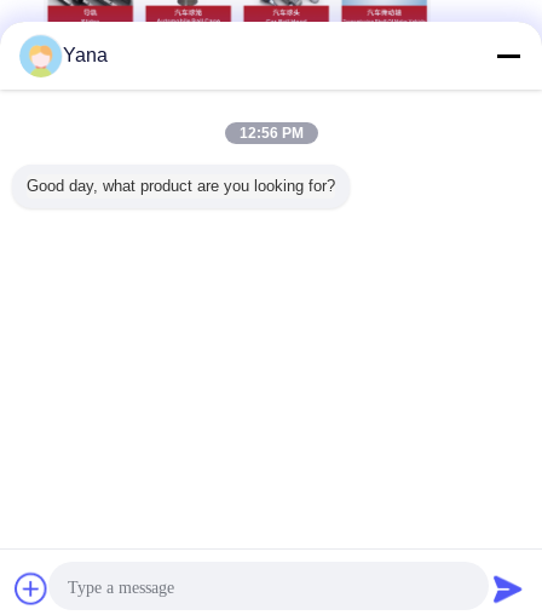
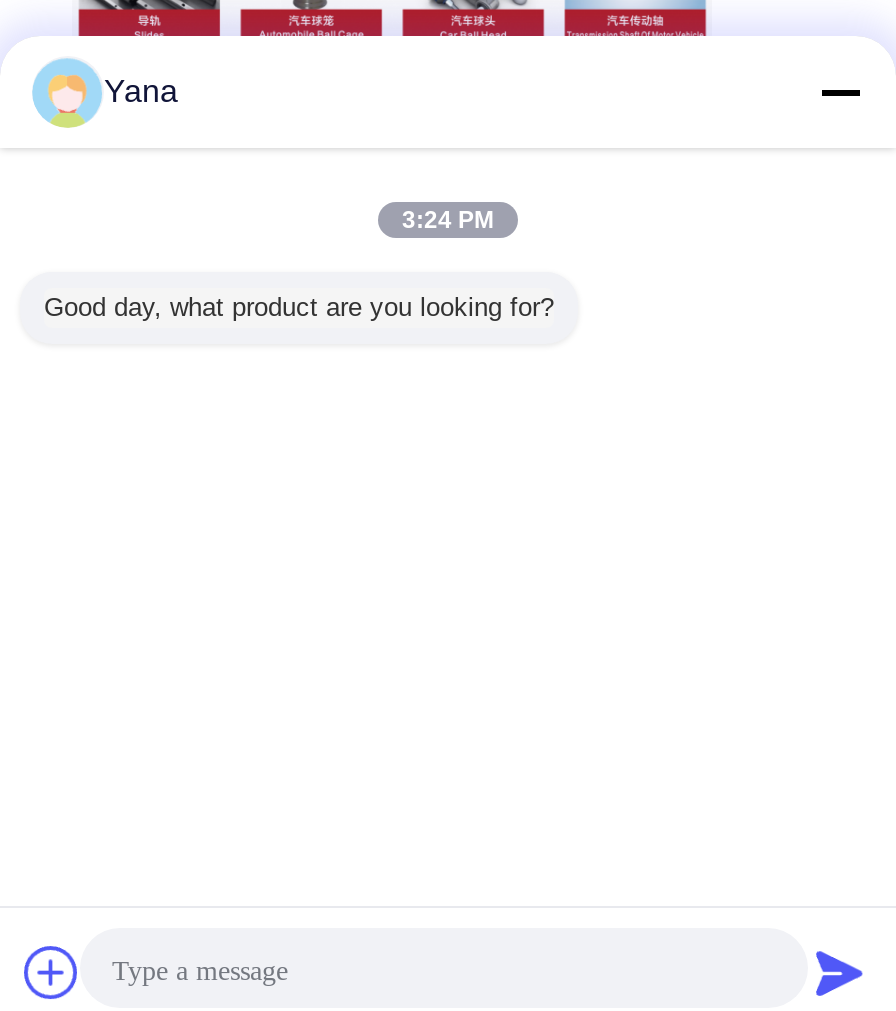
- 12:56 PM
+ 3:24 PM
